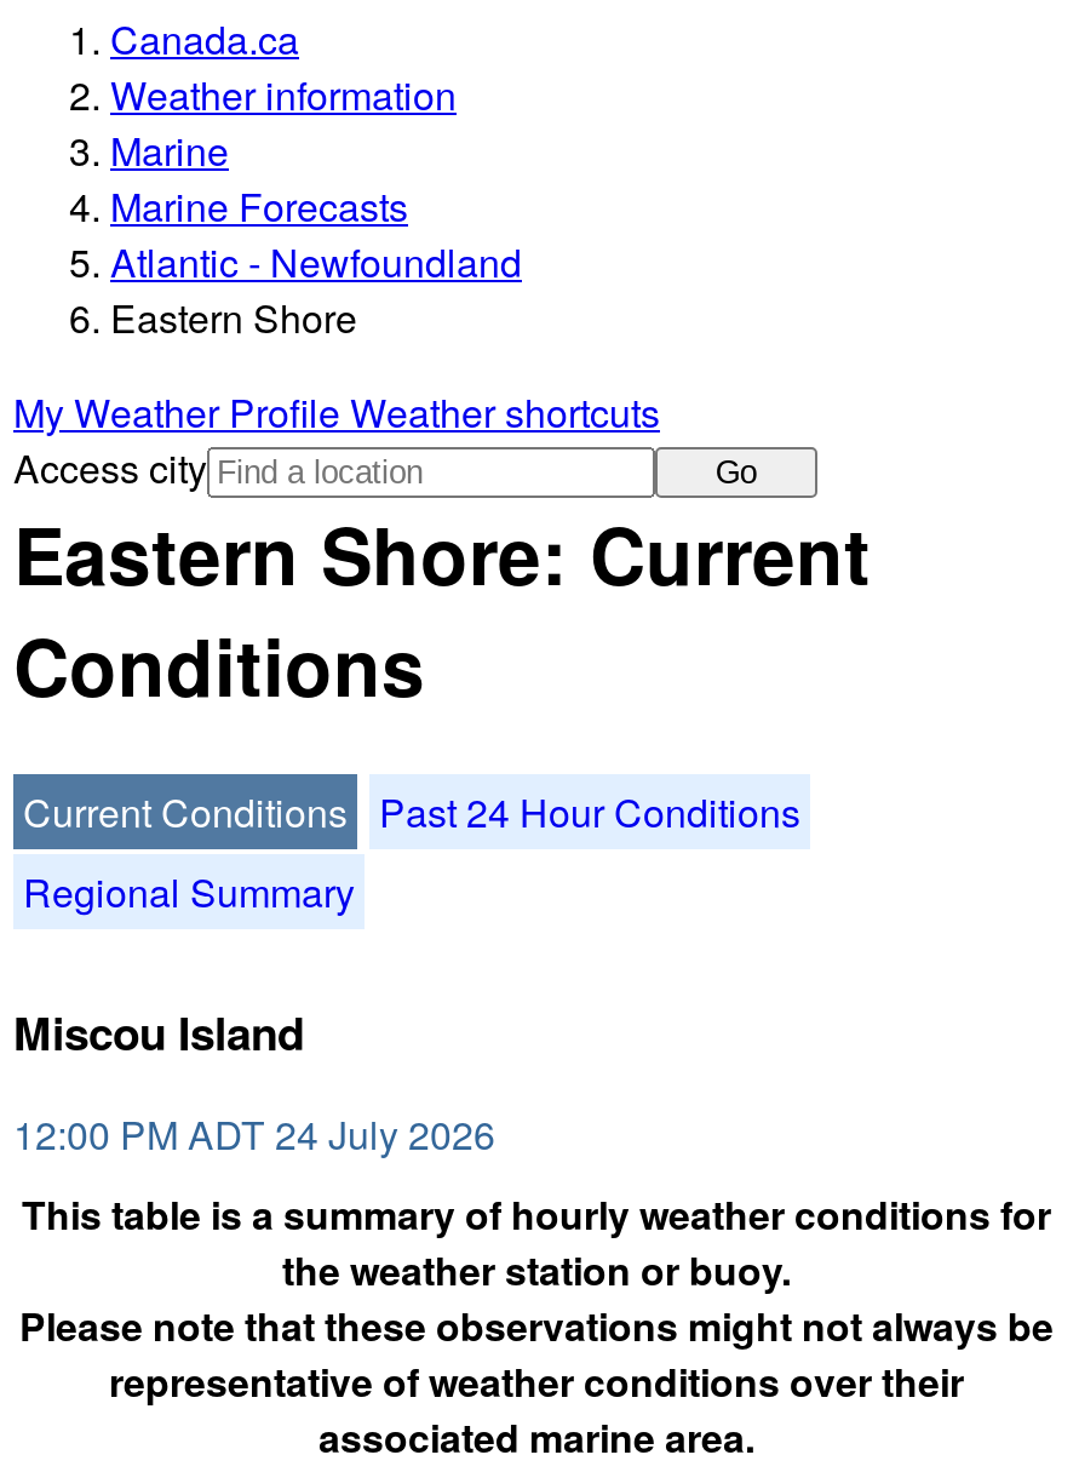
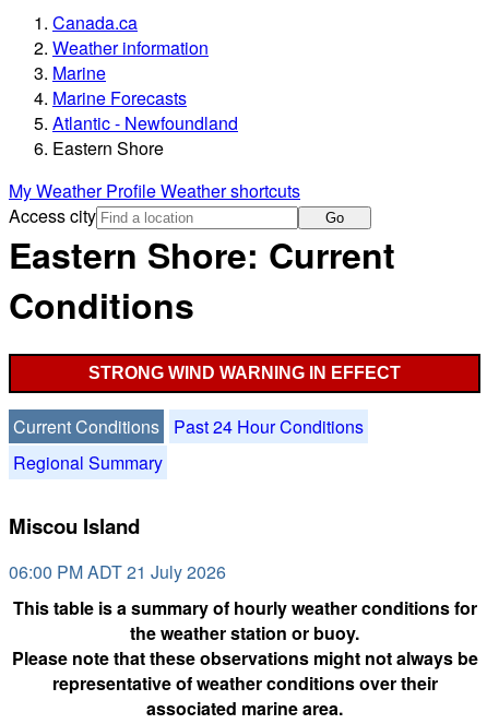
+ STRONG WIND WARNING IN EFFECT

- 12:00 PM ADT 24 July 2026
+ 06:00 PM ADT 21 July 2026
